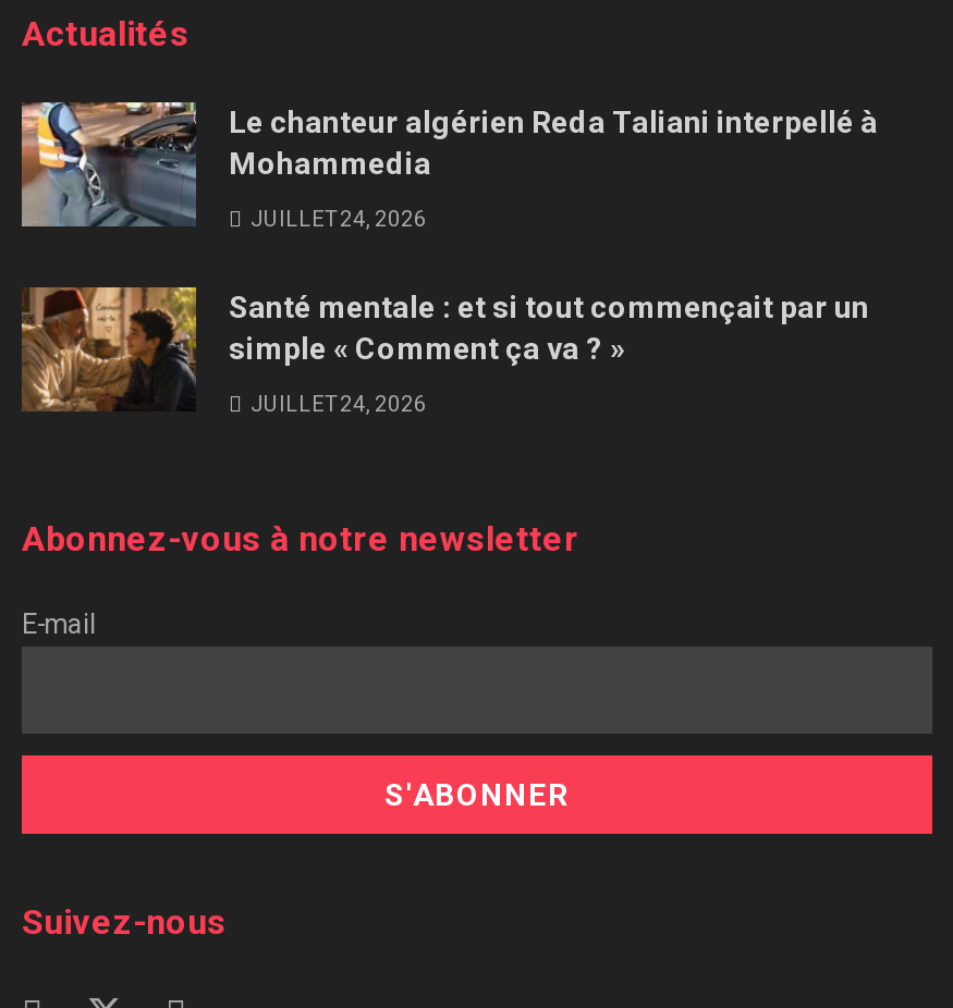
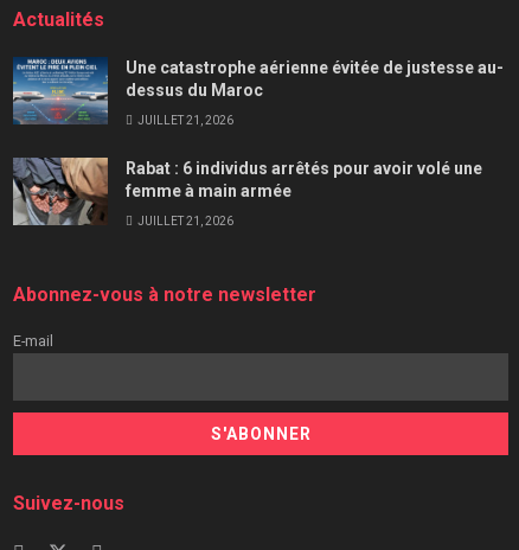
- [image]
- Le chanteur algérien Reda Taliani interpellé à
- Mohammedia
+ [image]
+ Une catastrophe aérienne évitée de justesse au-
+ dessus du Maroc

- JUILLET 24, 2026
+ JUILLET 21, 2026

- [image]
- Santé mentale : et si tout commençait par un
- simple « Comment ça va ? »
+ [image]
+ Rabat : 6 individus arrêtés pour avoir volé une
+ femme à main armée

- JUILLET 24, 2026
+ JUILLET 21, 2026
